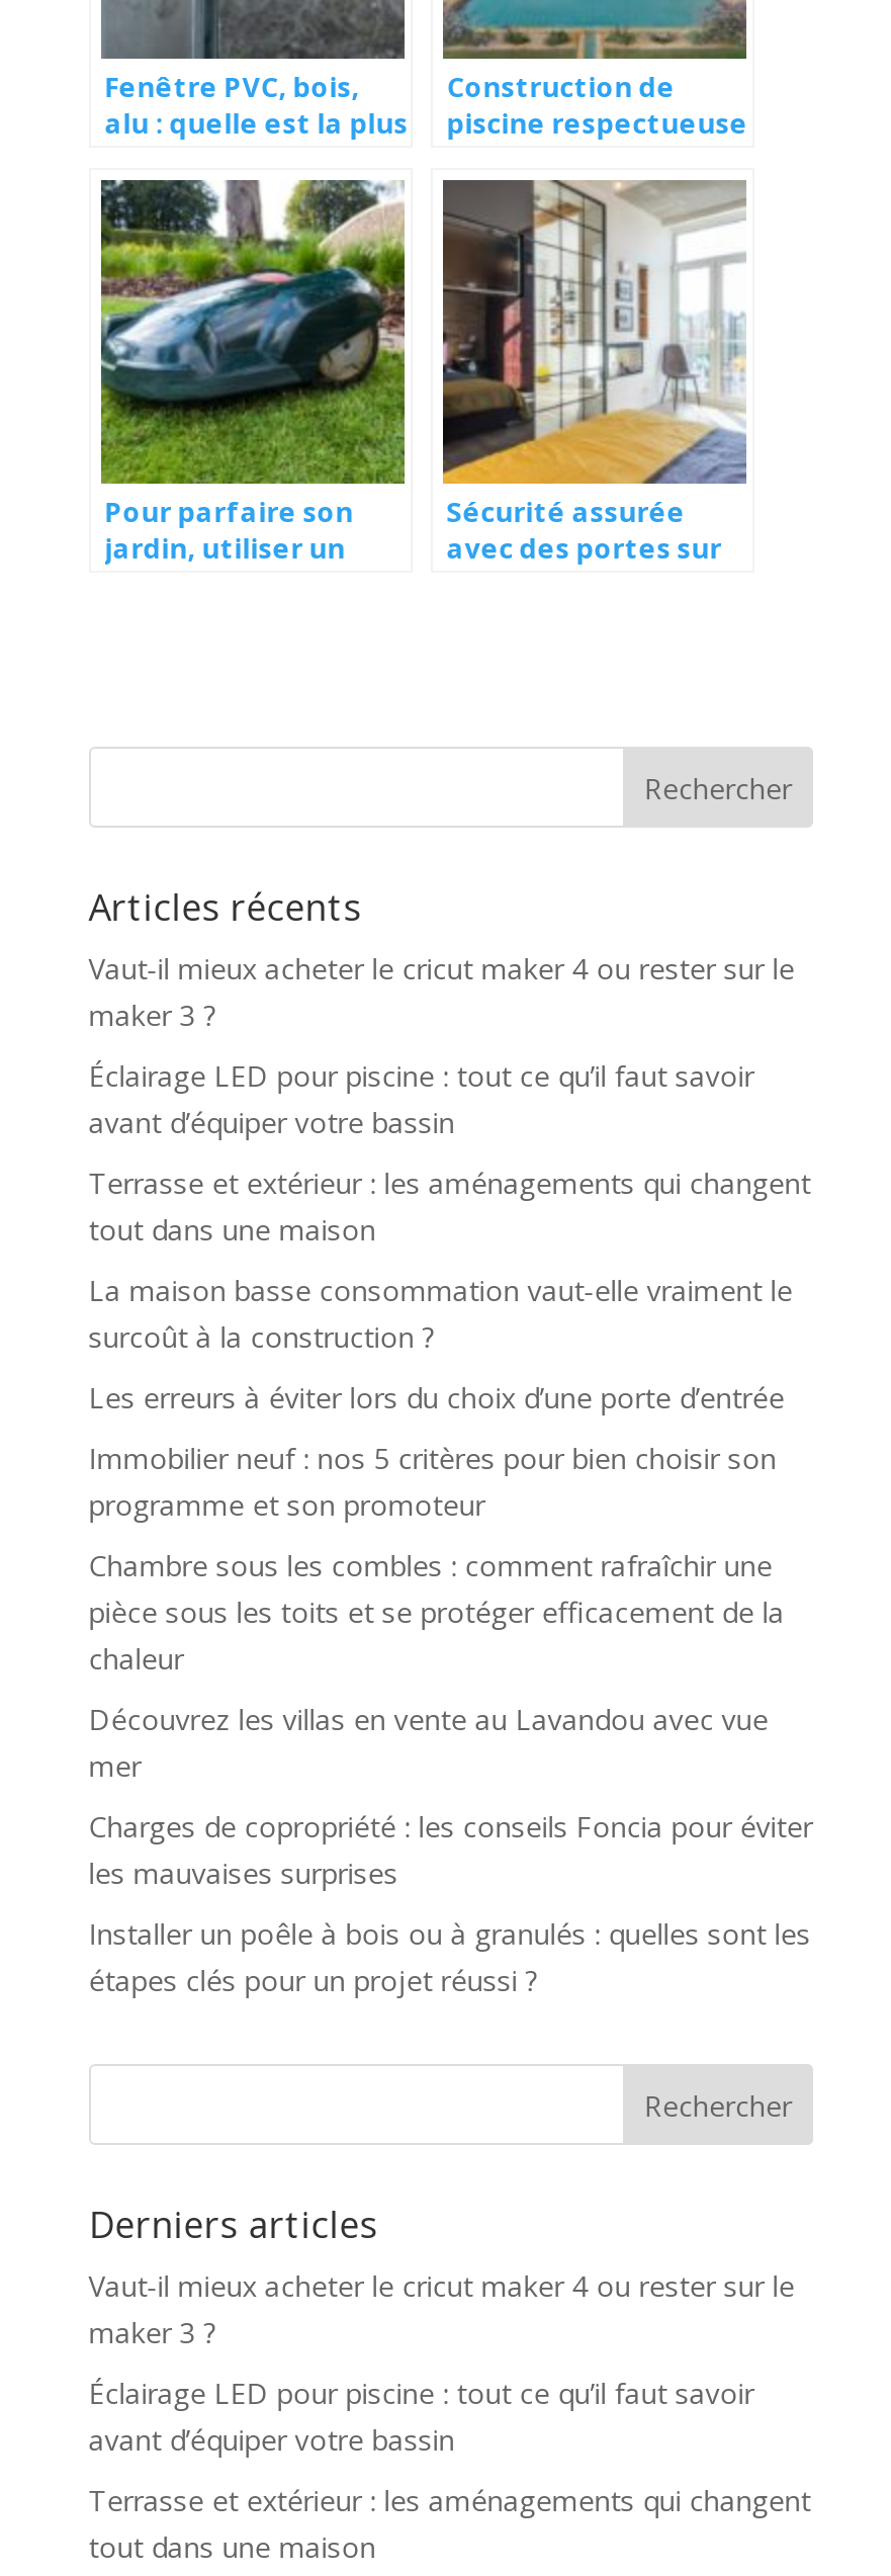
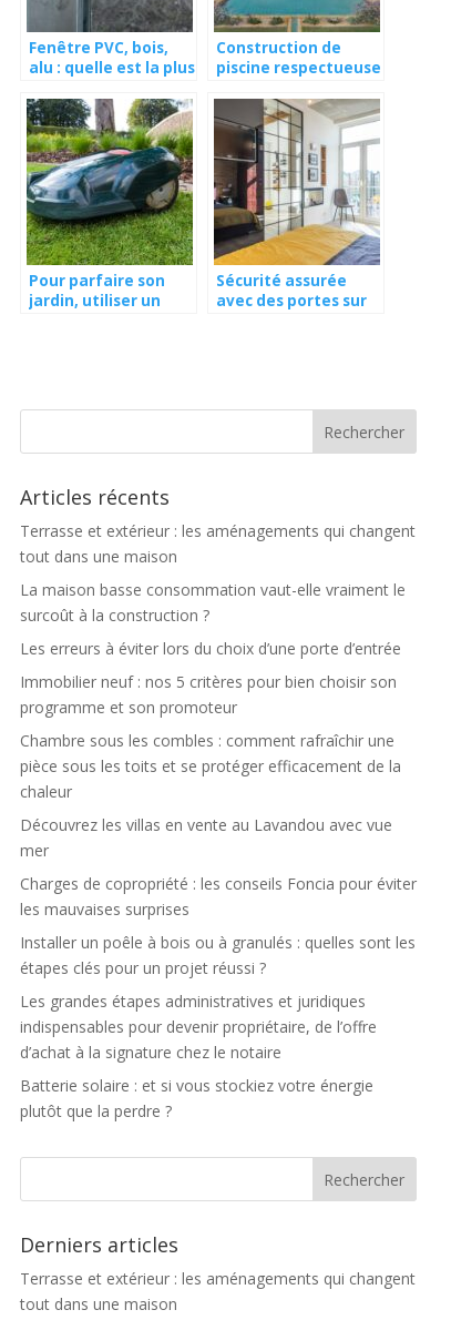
- Vaut-il mieux acheter le cricut maker 4 ou rester sur le
- maker 3 ?
- Éclairage LED pour piscine : tout ce qu’il faut savoir
- avant d’équiper votre bassin

moved up: Terrasse et extérieur : les aménagements qui changent | tout dans une maison | La maison basse consommation vaut-elle vraiment le | ... | Installer un poêle à bois ou à granulés : quelles sont les | étapes clés pour un projet réussi ?

+ Les grandes étapes administratives et juridiques
+ indispensables pour devenir propriétaire, de l’offre
+ d’achat à la signature chez le notaire
+ Batterie solaire : et si vous stockiez votre énergie
+ plutôt que la perdre ?

moved down: Derniers articles

- Vaut-il mieux acheter le cricut maker 4 ou rester sur le
- maker 3 ?
- Éclairage LED pour piscine : tout ce qu’il faut savoir
- avant d’équiper votre bassin
